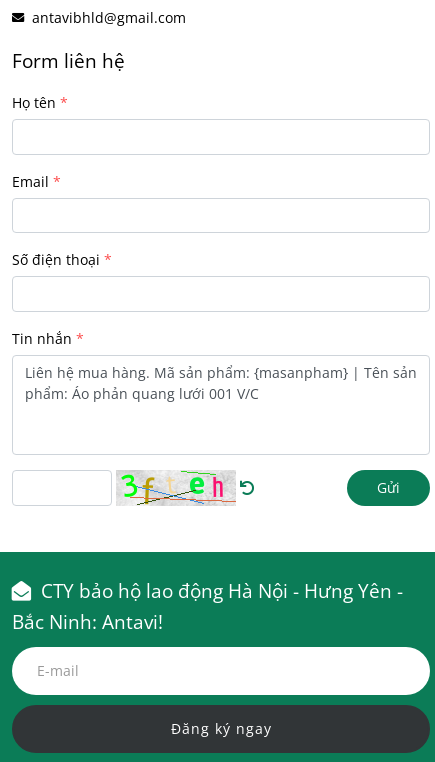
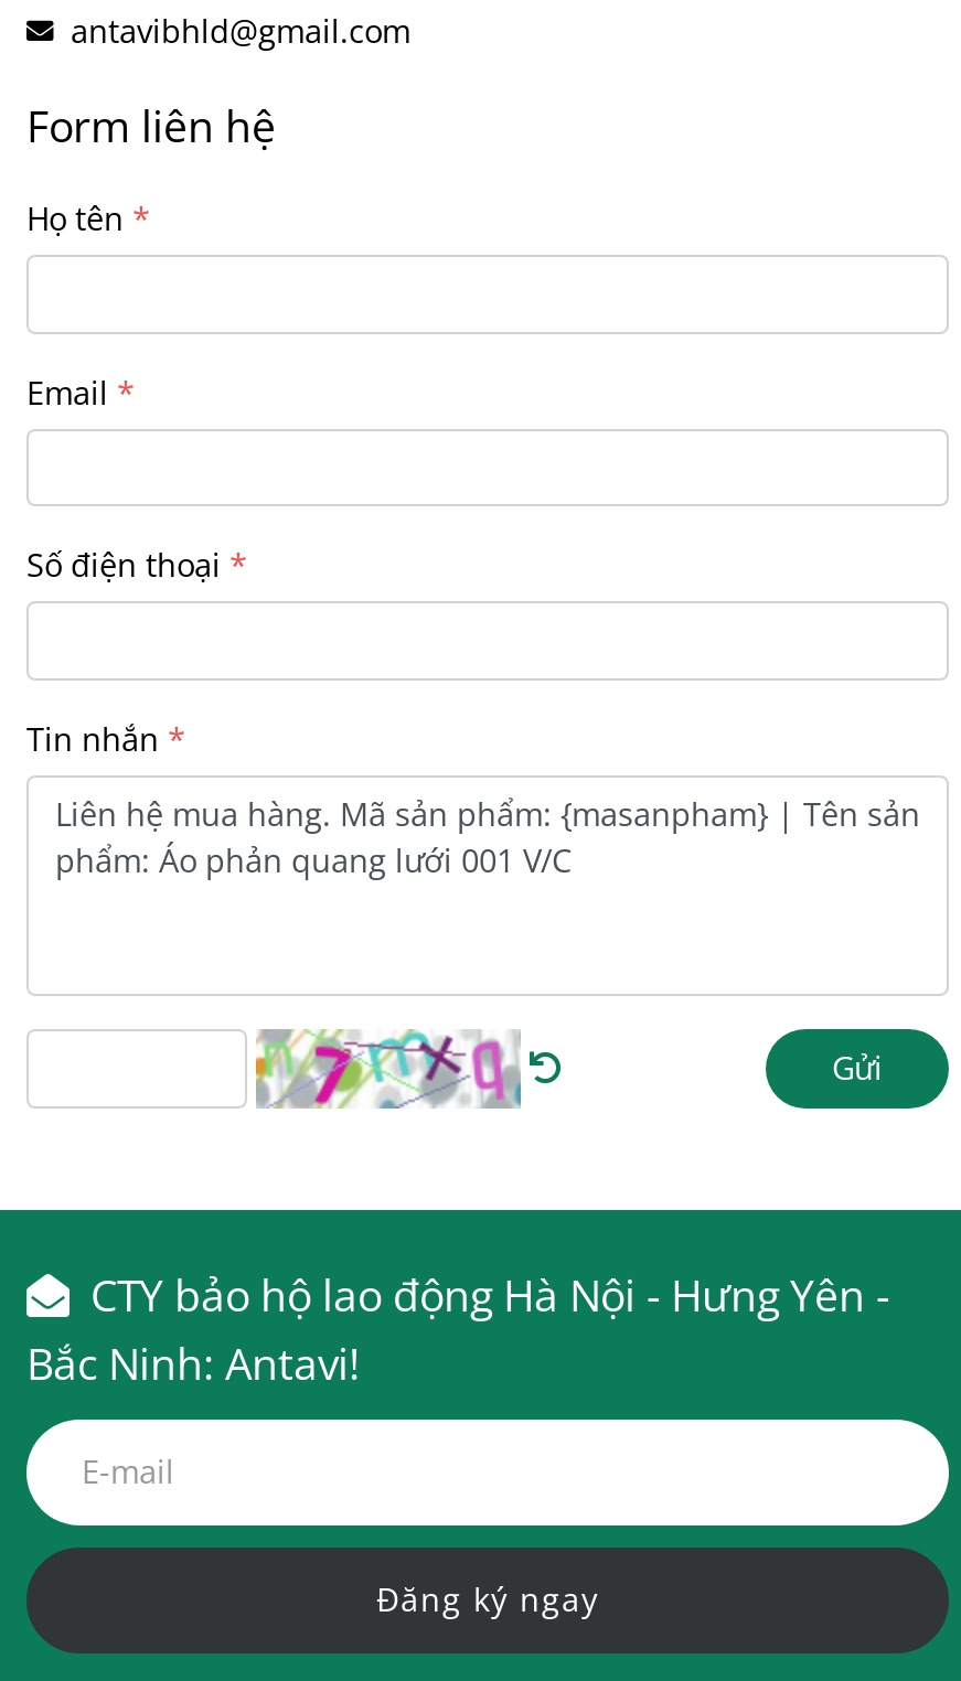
- [image]
+ [image]
